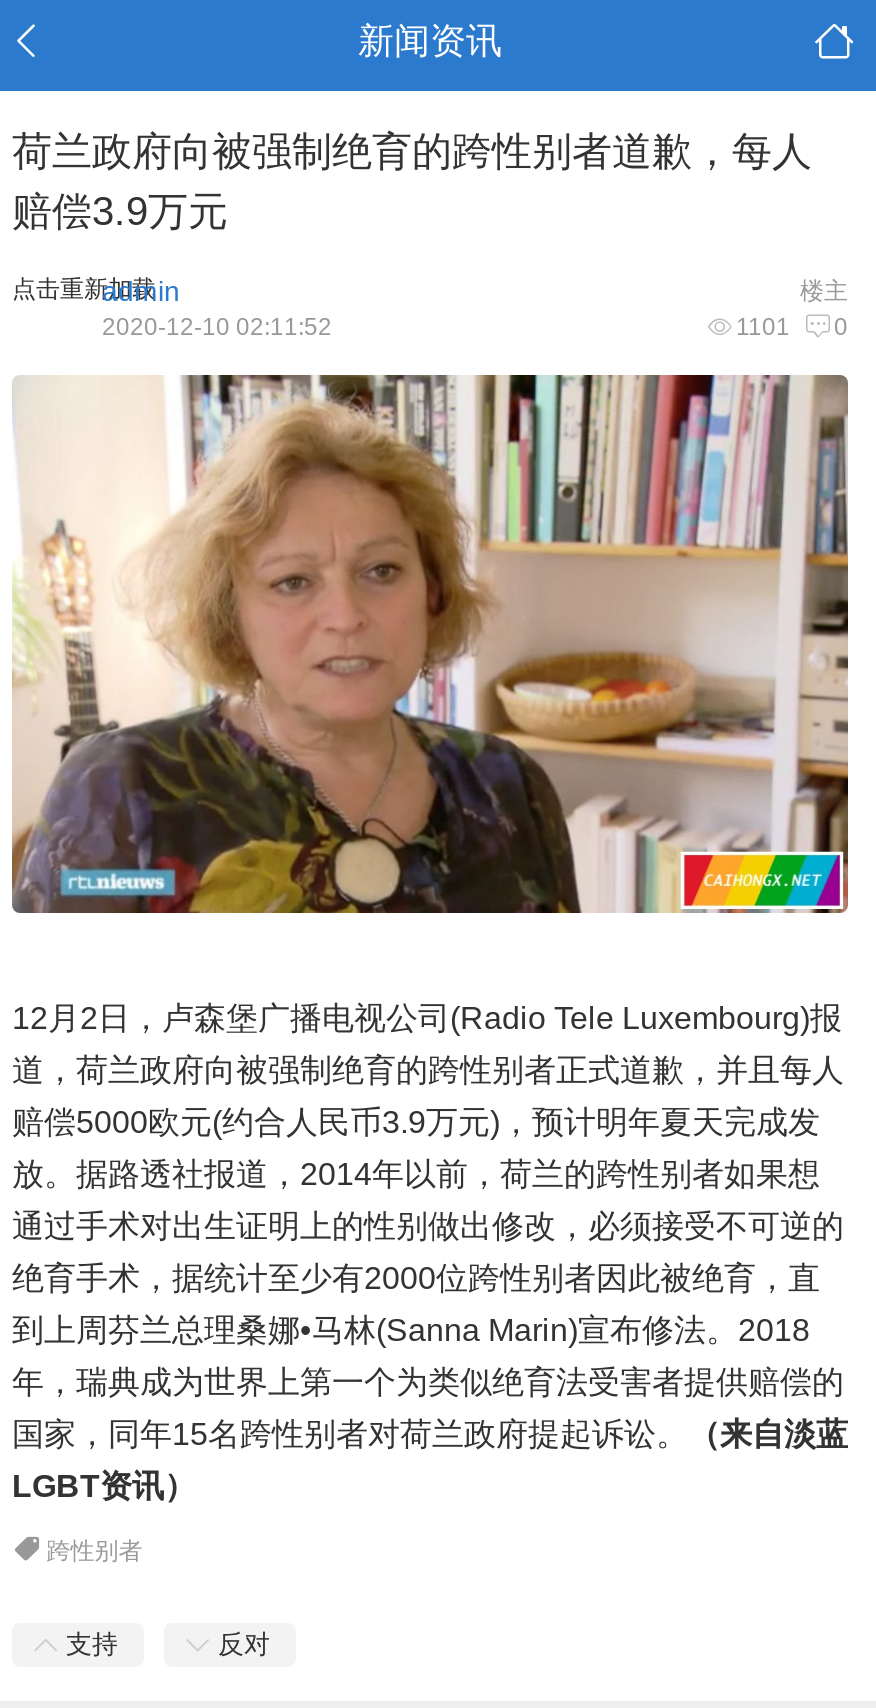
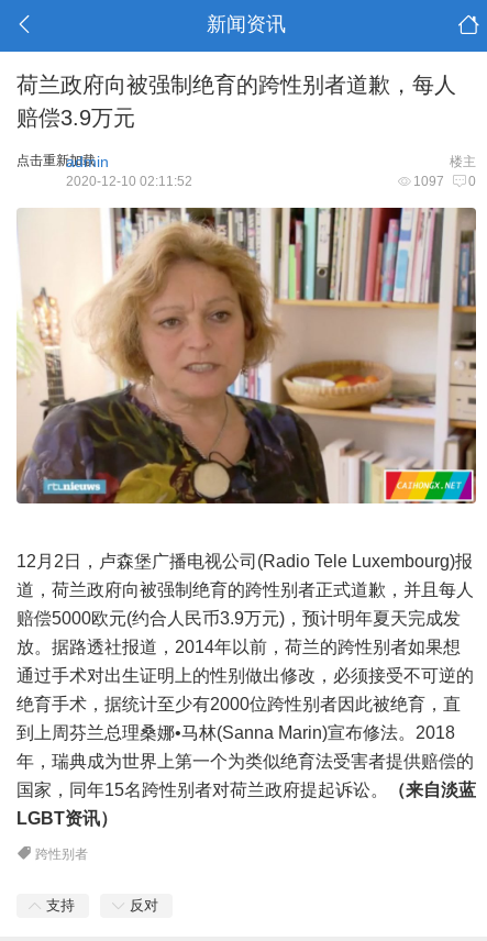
- 1101 0
+ 1097 0
